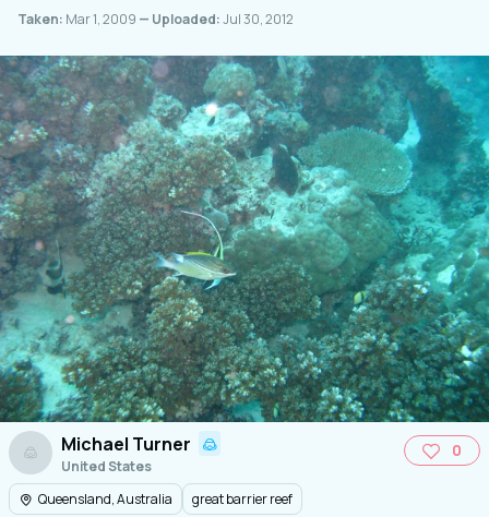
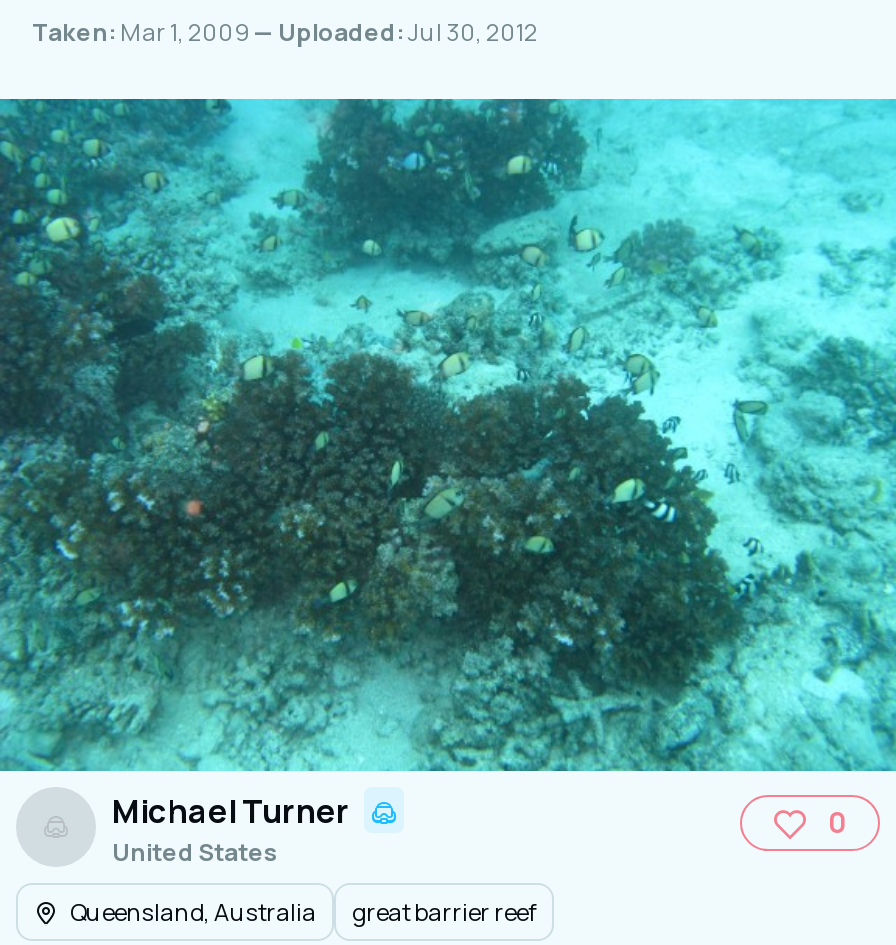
- [image]
+ [image]
